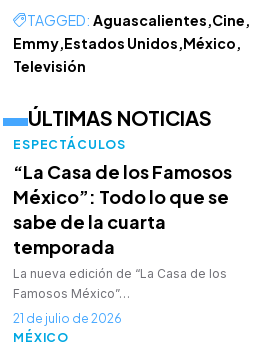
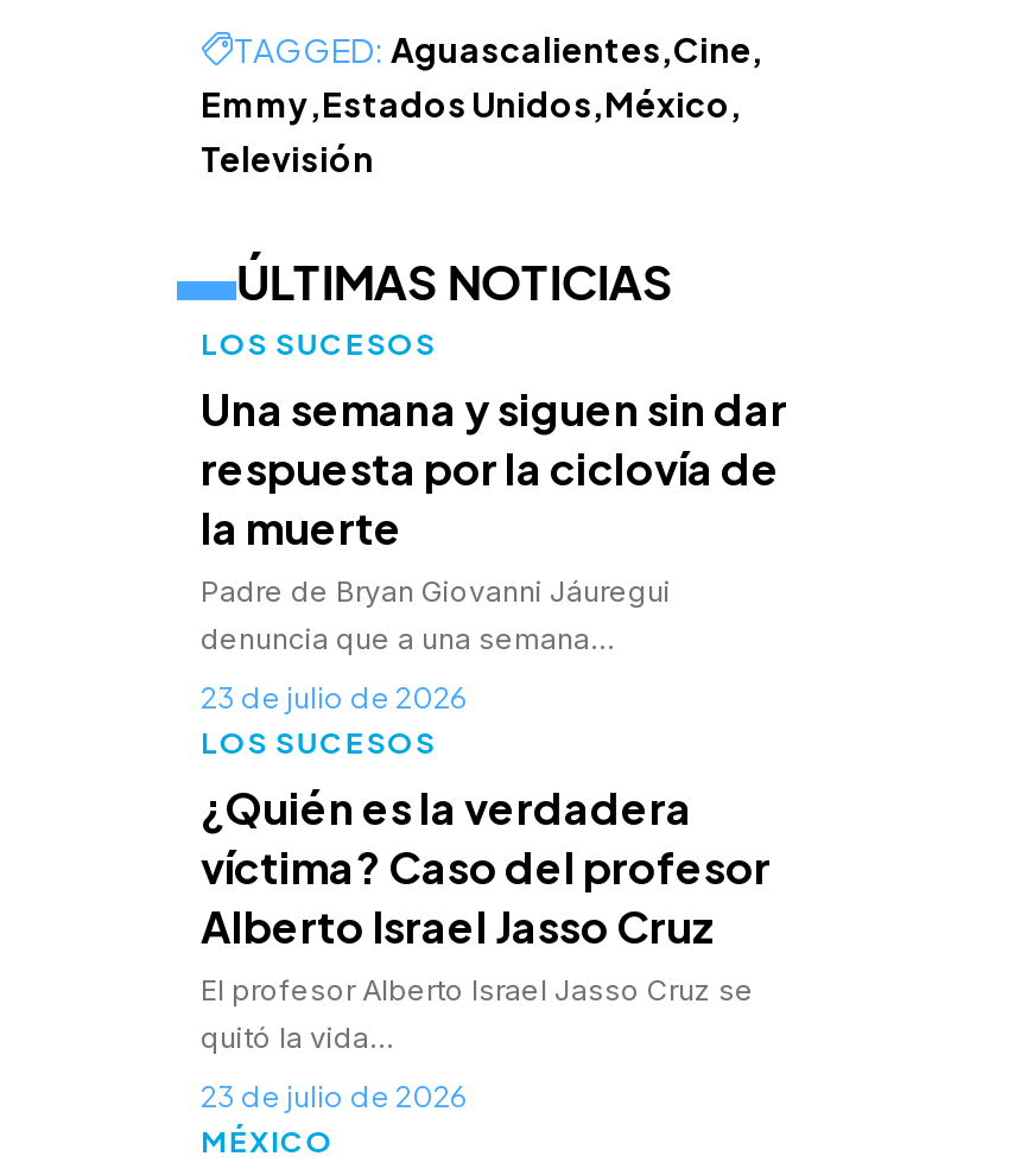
- ESPECTÁCULOS
- “La Casa de los Famosos
- México”: Todo lo que se
- sabe de la cuarta
- temporada
- La nueva edición de “La Casa de los
- Famosos México”…
- 21 de julio de 2026
+ LOS SUCESOS
+ Una semana y siguen sin dar
+ respuesta por la ciclovía de
+ la muerte
+ Padre de Bryan Giovanni Jáuregui
+ denuncia que a una semana…
+ 23 de julio de 2026
+ LOS SUCESOS
+ ¿Quién es la verdadera
+ víctima? Caso del profesor
+ Alberto Israel Jasso Cruz
+ El profesor Alberto Israel Jasso Cruz se
+ quitó la vida…
+ 23 de julio de 2026
